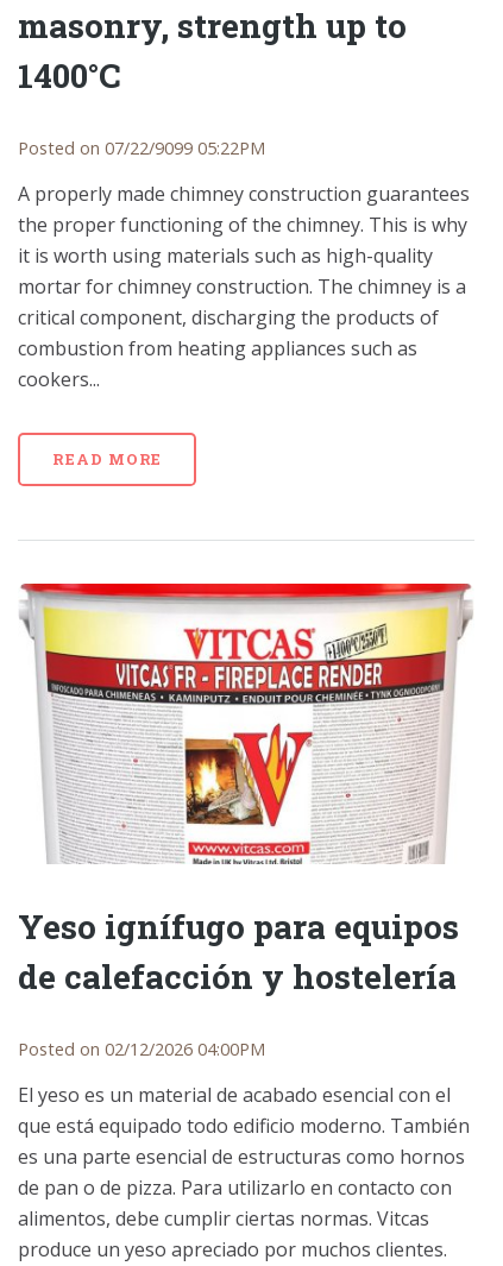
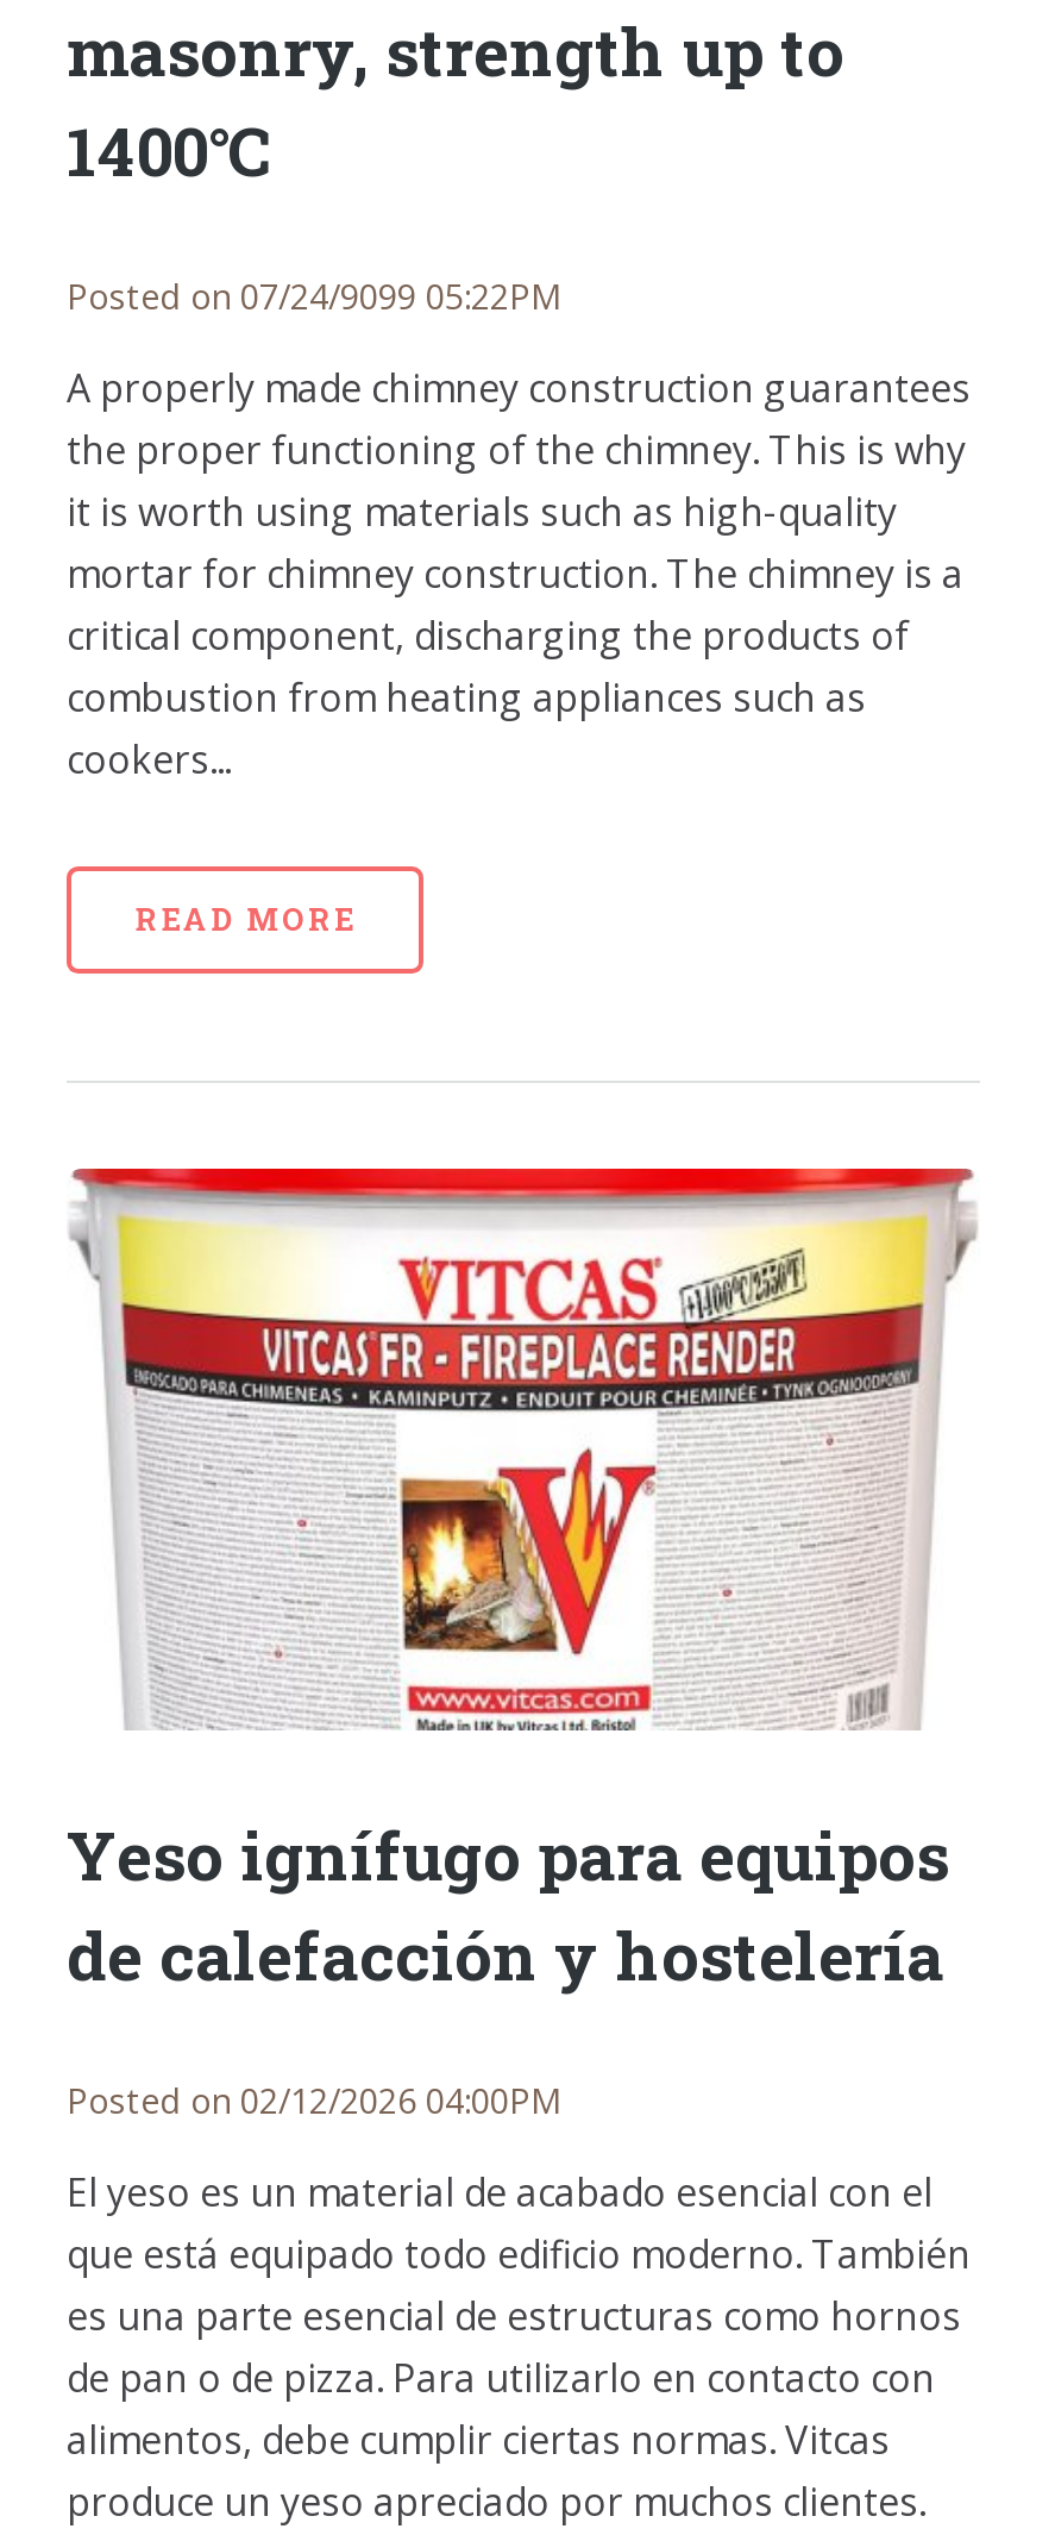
- Posted on 07/22/9099 05:22PM
+ Posted on 07/24/9099 05:22PM
